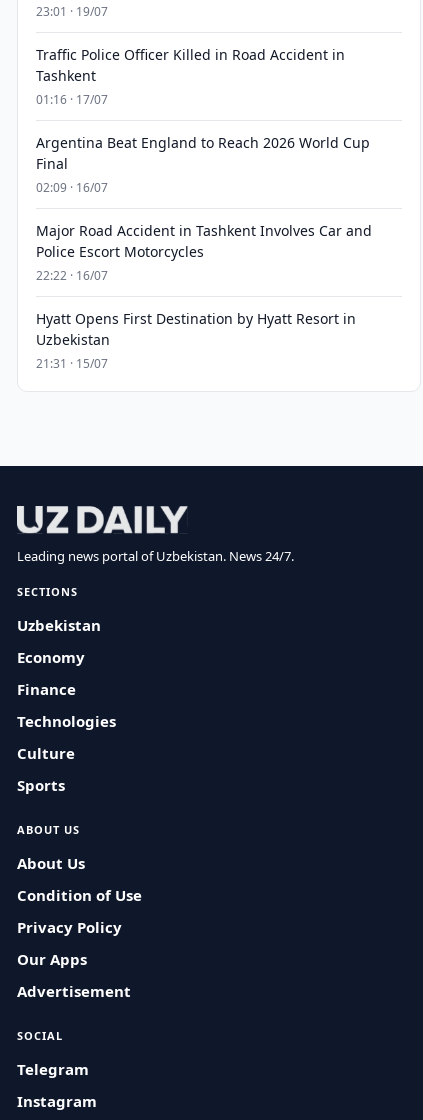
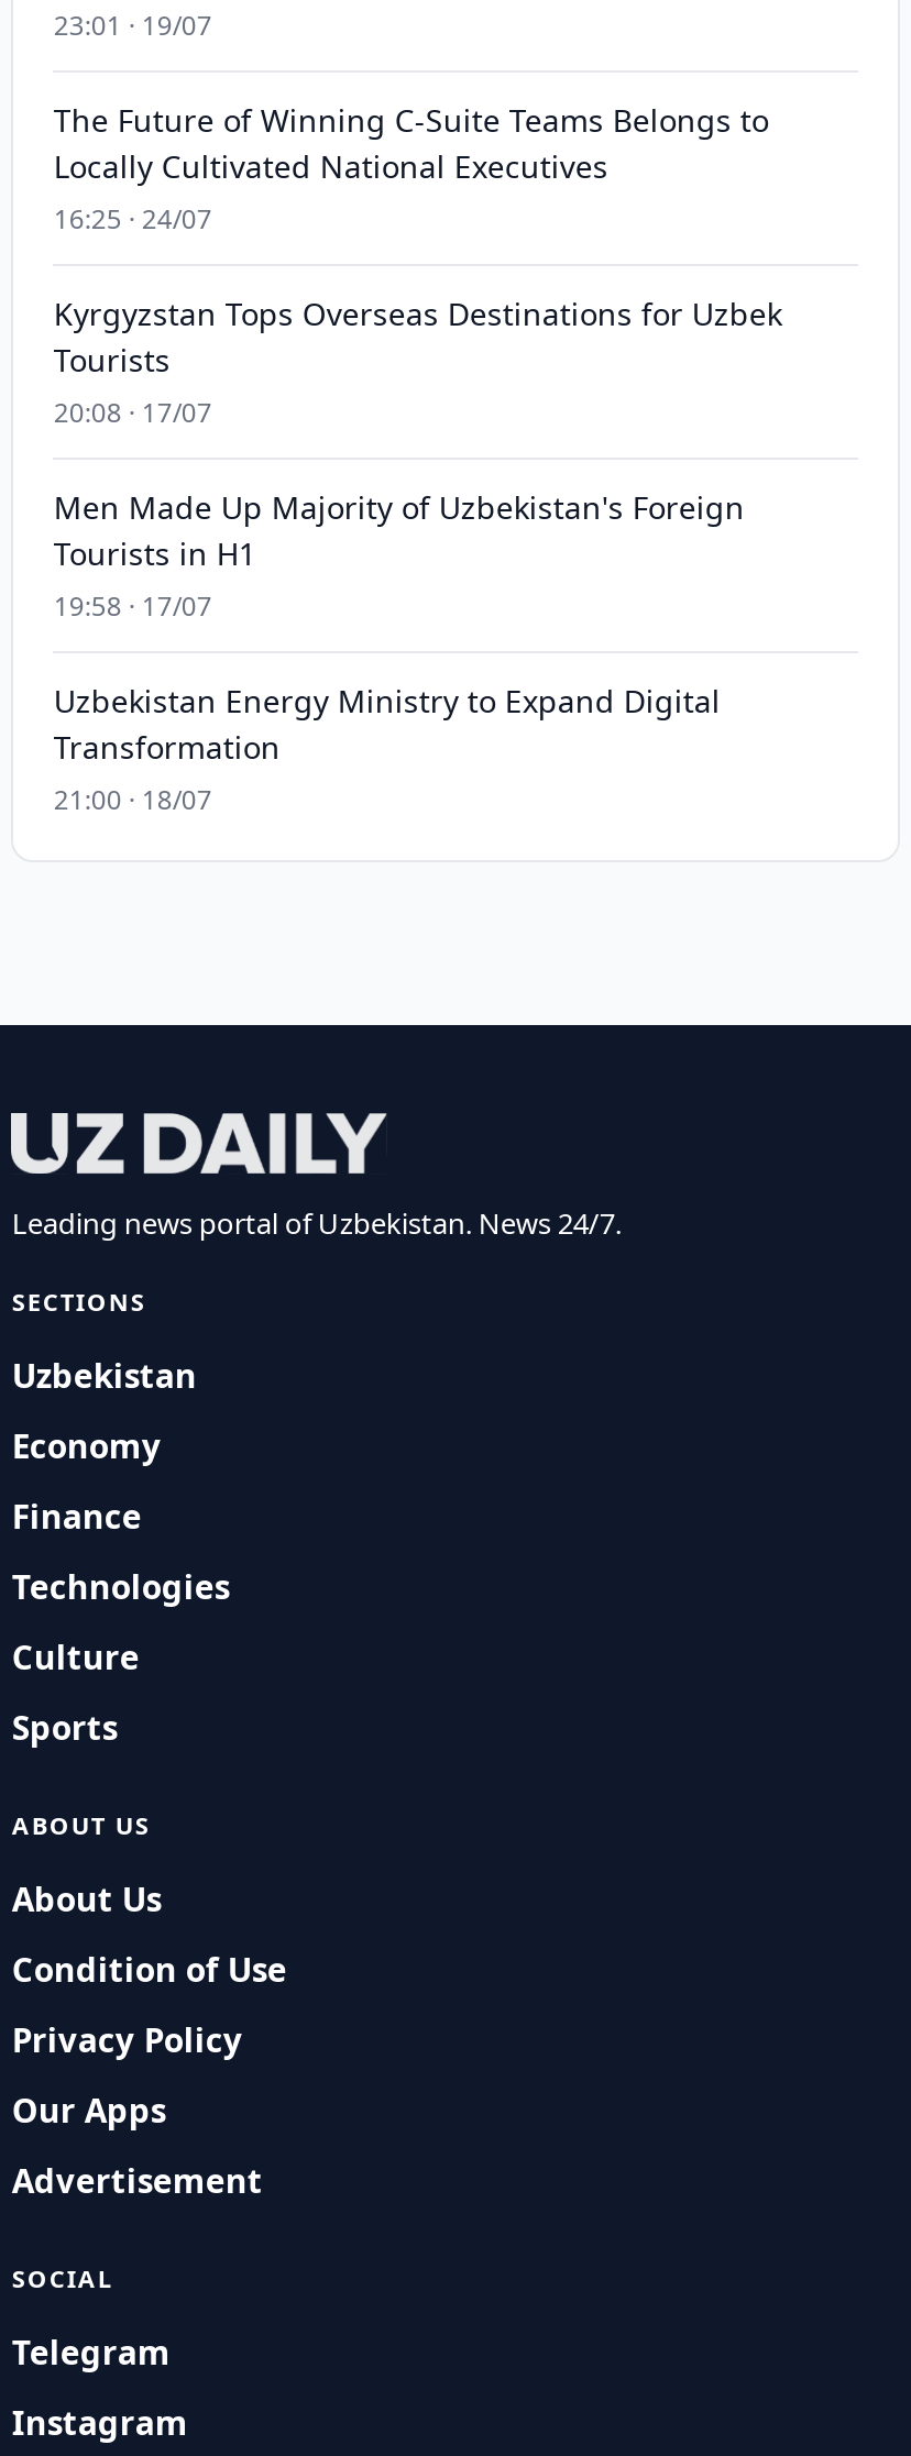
- Traffic Police Officer Killed in Road Accident in
- Tashkent
- 01:16 · 17/07
+ The Future of Winning C-Suite Teams Belongs to
+ Locally Cultivated National Executives
+ 16:25 · 24/07

- Argentina Beat England to Reach 2026 World Cup
- Final
- 02:09 · 16/07
+ Kyrgyzstan Tops Overseas Destinations for Uzbek
+ Tourists
+ 20:08 · 17/07

- Major Road Accident in Tashkent Involves Car and
- Police Escort Motorcycles
- 22:22 · 16/07
+ Men Made Up Majority of Uzbekistan's Foreign
+ Tourists in H1
+ 19:58 · 17/07

- Hyatt Opens First Destination by Hyatt Resort in
- Uzbekistan
- 21:31 · 15/07
+ Uzbekistan Energy Ministry to Expand Digital
+ Transformation
+ 21:00 · 18/07
